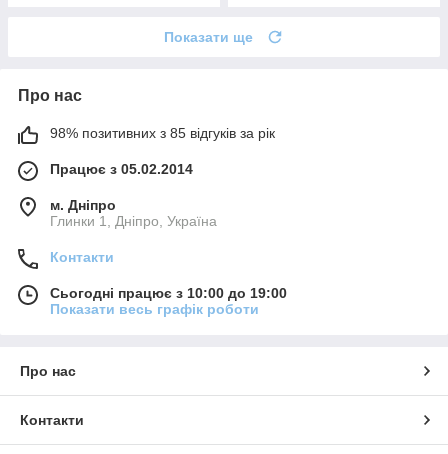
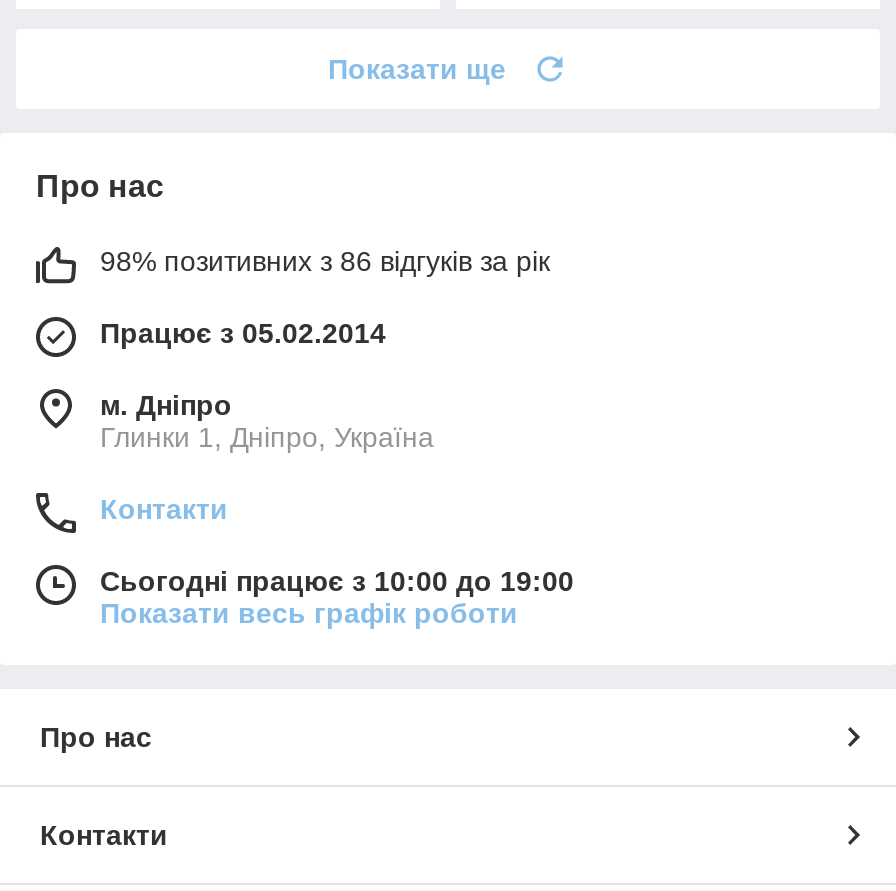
- 98% позитивних з 85 відгуків за рік
+ 98% позитивних з 86 відгуків за рік
